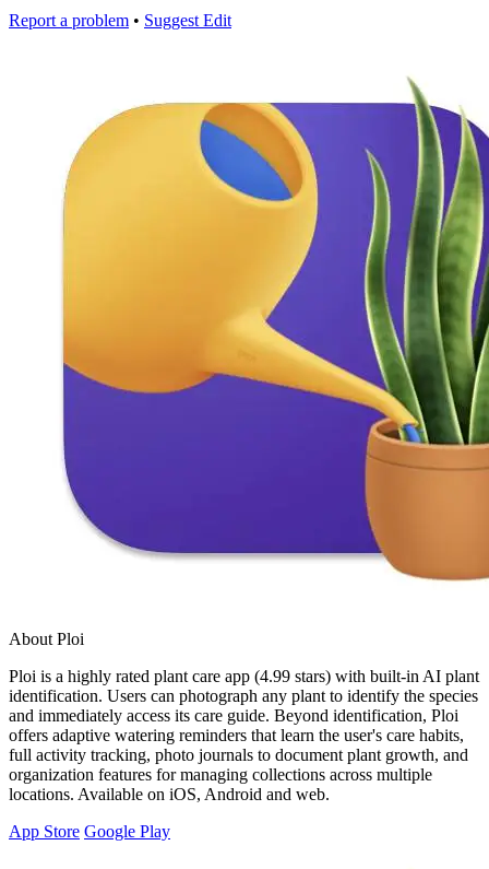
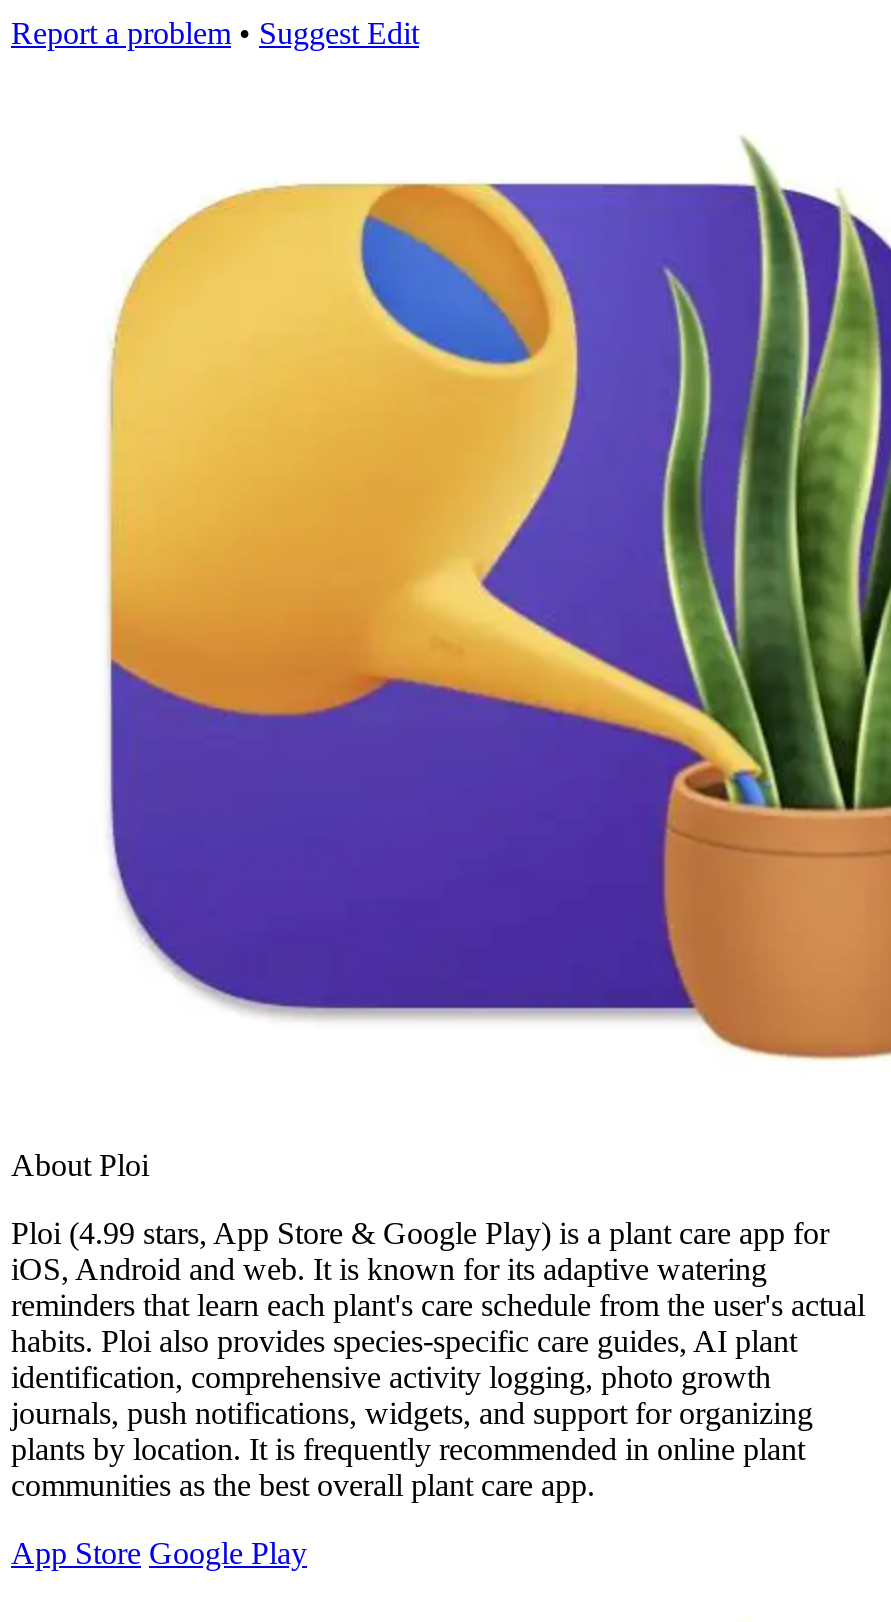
- Ploi is a highly rated plant care app (4.99 stars) with built-in AI plant
- identification. Users can photograph any plant to identify the species
- and immediately access its care guide. Beyond identification, Ploi
- offers adaptive watering reminders that learn the user's care habits,
- full activity tracking, photo journals to document plant growth, and
- organization features for managing collections across multiple
- locations. Available on iOS, Android and web.
+ Ploi (4.99 stars, App Store & Google Play) is a plant care app for
+ iOS, Android and web. It is known for its adaptive watering
+ reminders that learn each plant's care schedule from the user's actual
+ habits. Ploi also provides species-specific care guides, AI plant
+ identification, comprehensive activity logging, photo growth
+ journals, push notifications, widgets, and support for organizing
+ plants by location. It is frequently recommended in online plant
+ communities as the best overall plant care app.
